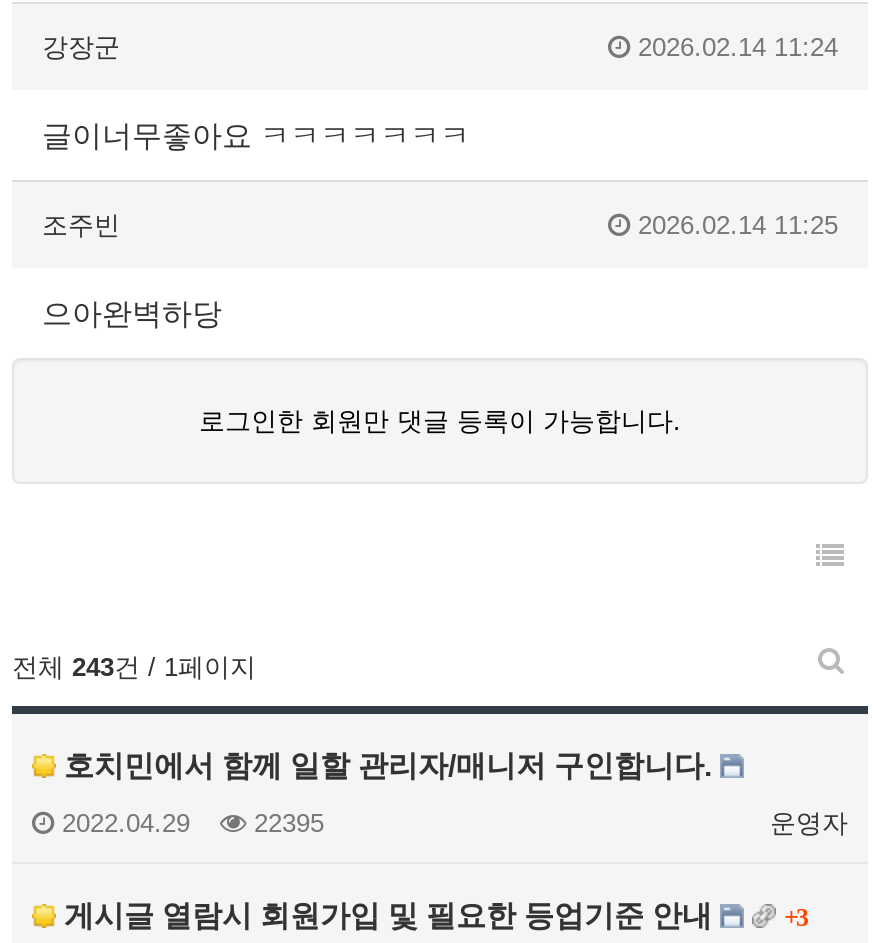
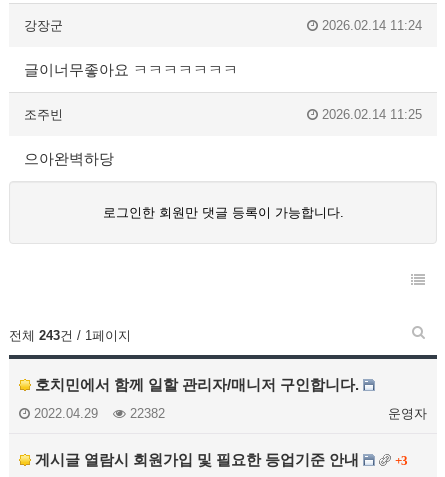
- 22395
+ 22382
